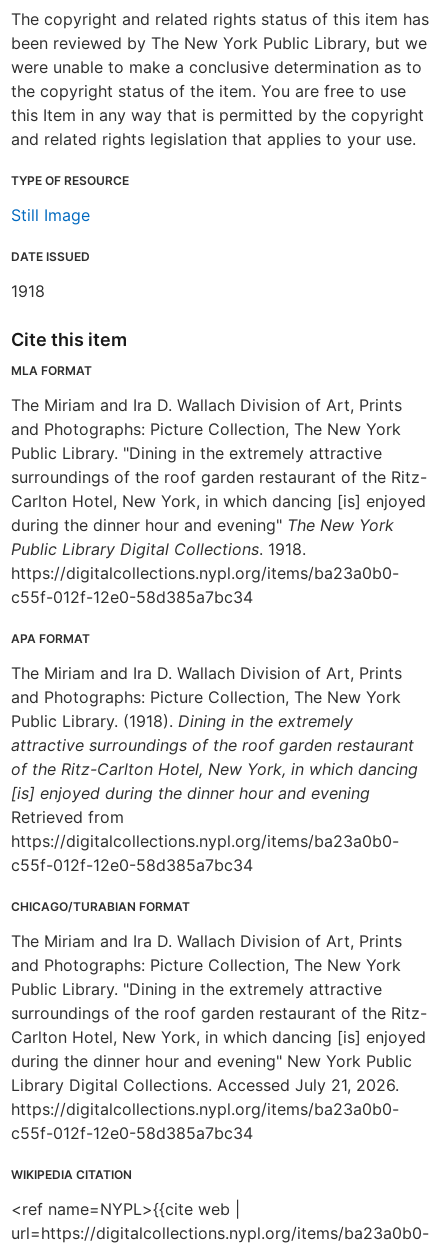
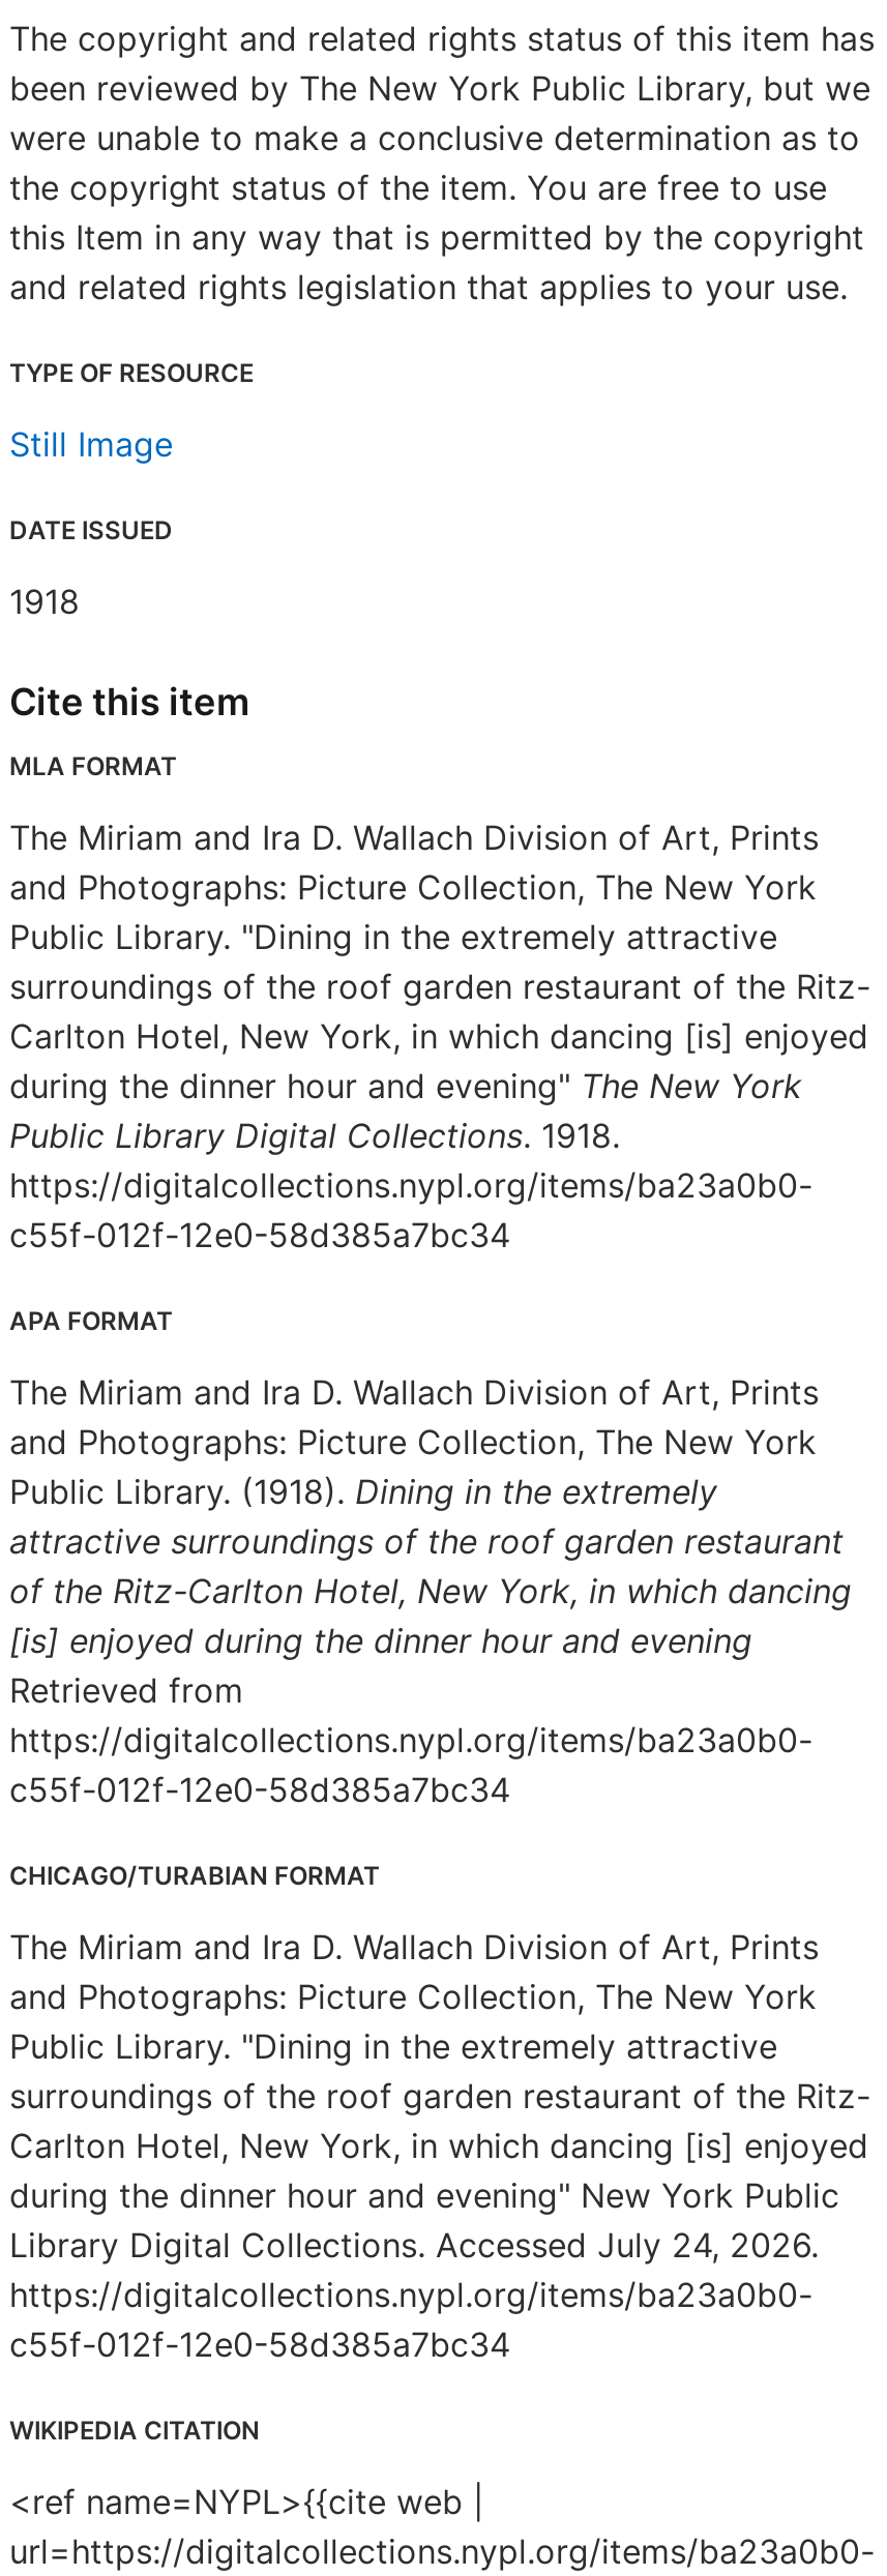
- Library Digital Collections. Accessed July 21, 2026.
+ Library Digital Collections. Accessed July 24, 2026.
